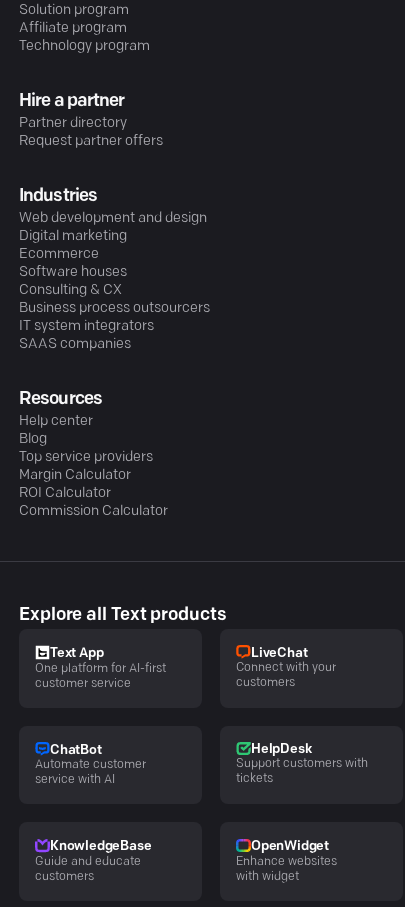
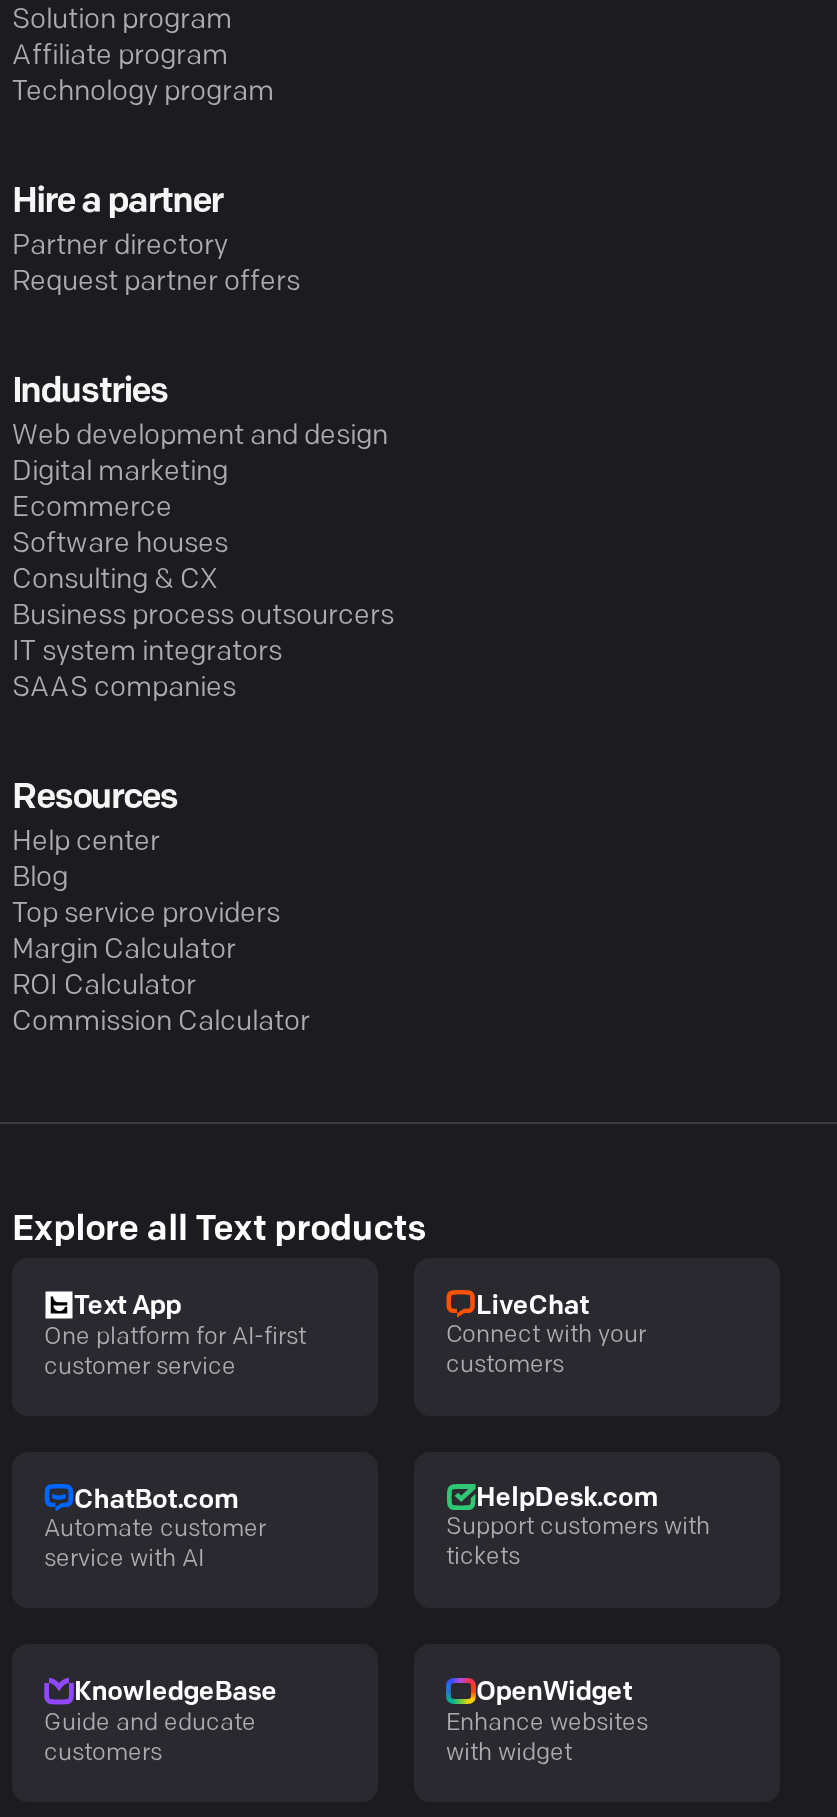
- ChatBot
+ ChatBot.com

- HelpDesk
+ HelpDesk.com
